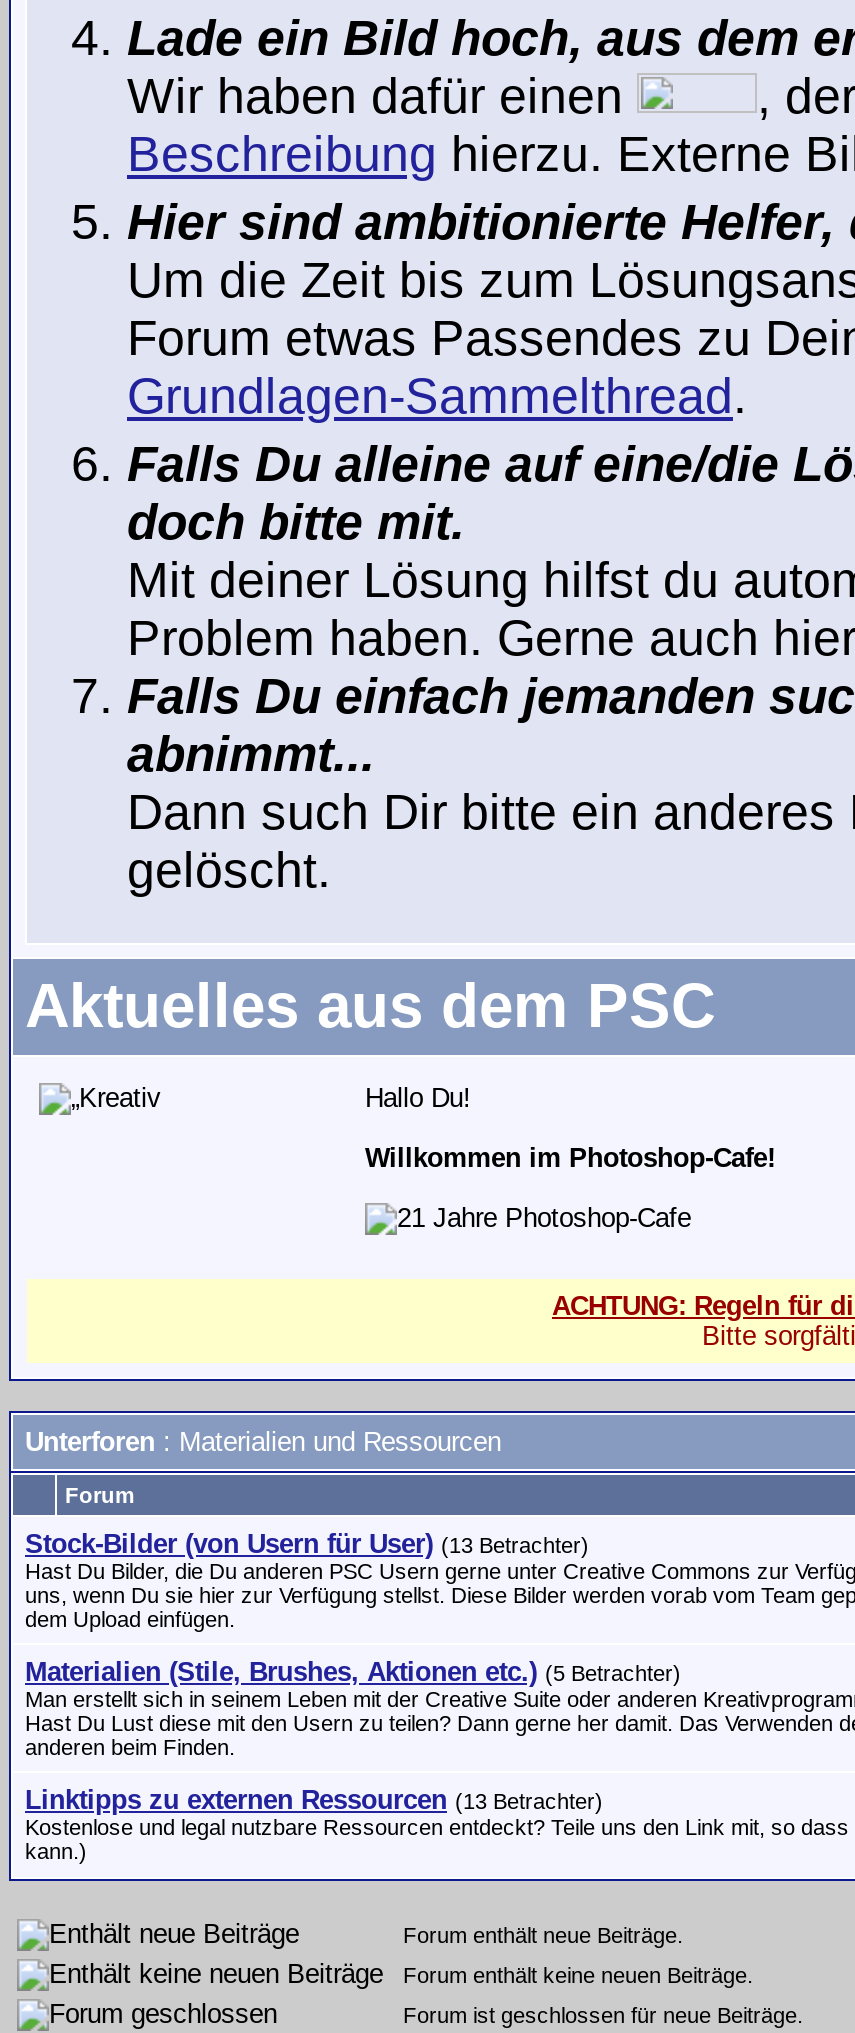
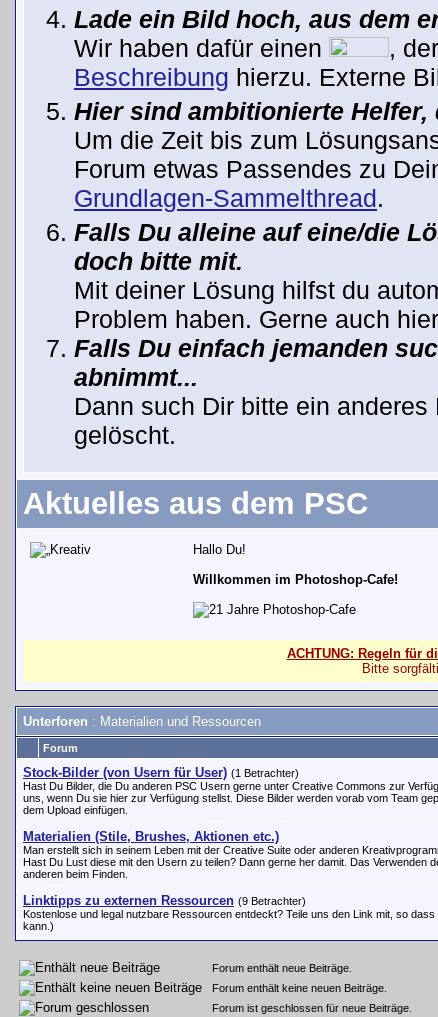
- Stock-Bilder (von Usern für User) (13 Betrachter)
+ Stock-Bilder (von Usern für User) (1 Betrachter)

- Materialien (Stile, Brushes, Aktionen etc.) (5 Betrachter)
+ Materialien (Stile, Brushes, Aktionen etc.)

- Linktipps zu externen Ressourcen (13 Betrachter)
+ Linktipps zu externen Ressourcen (9 Betrachter)
